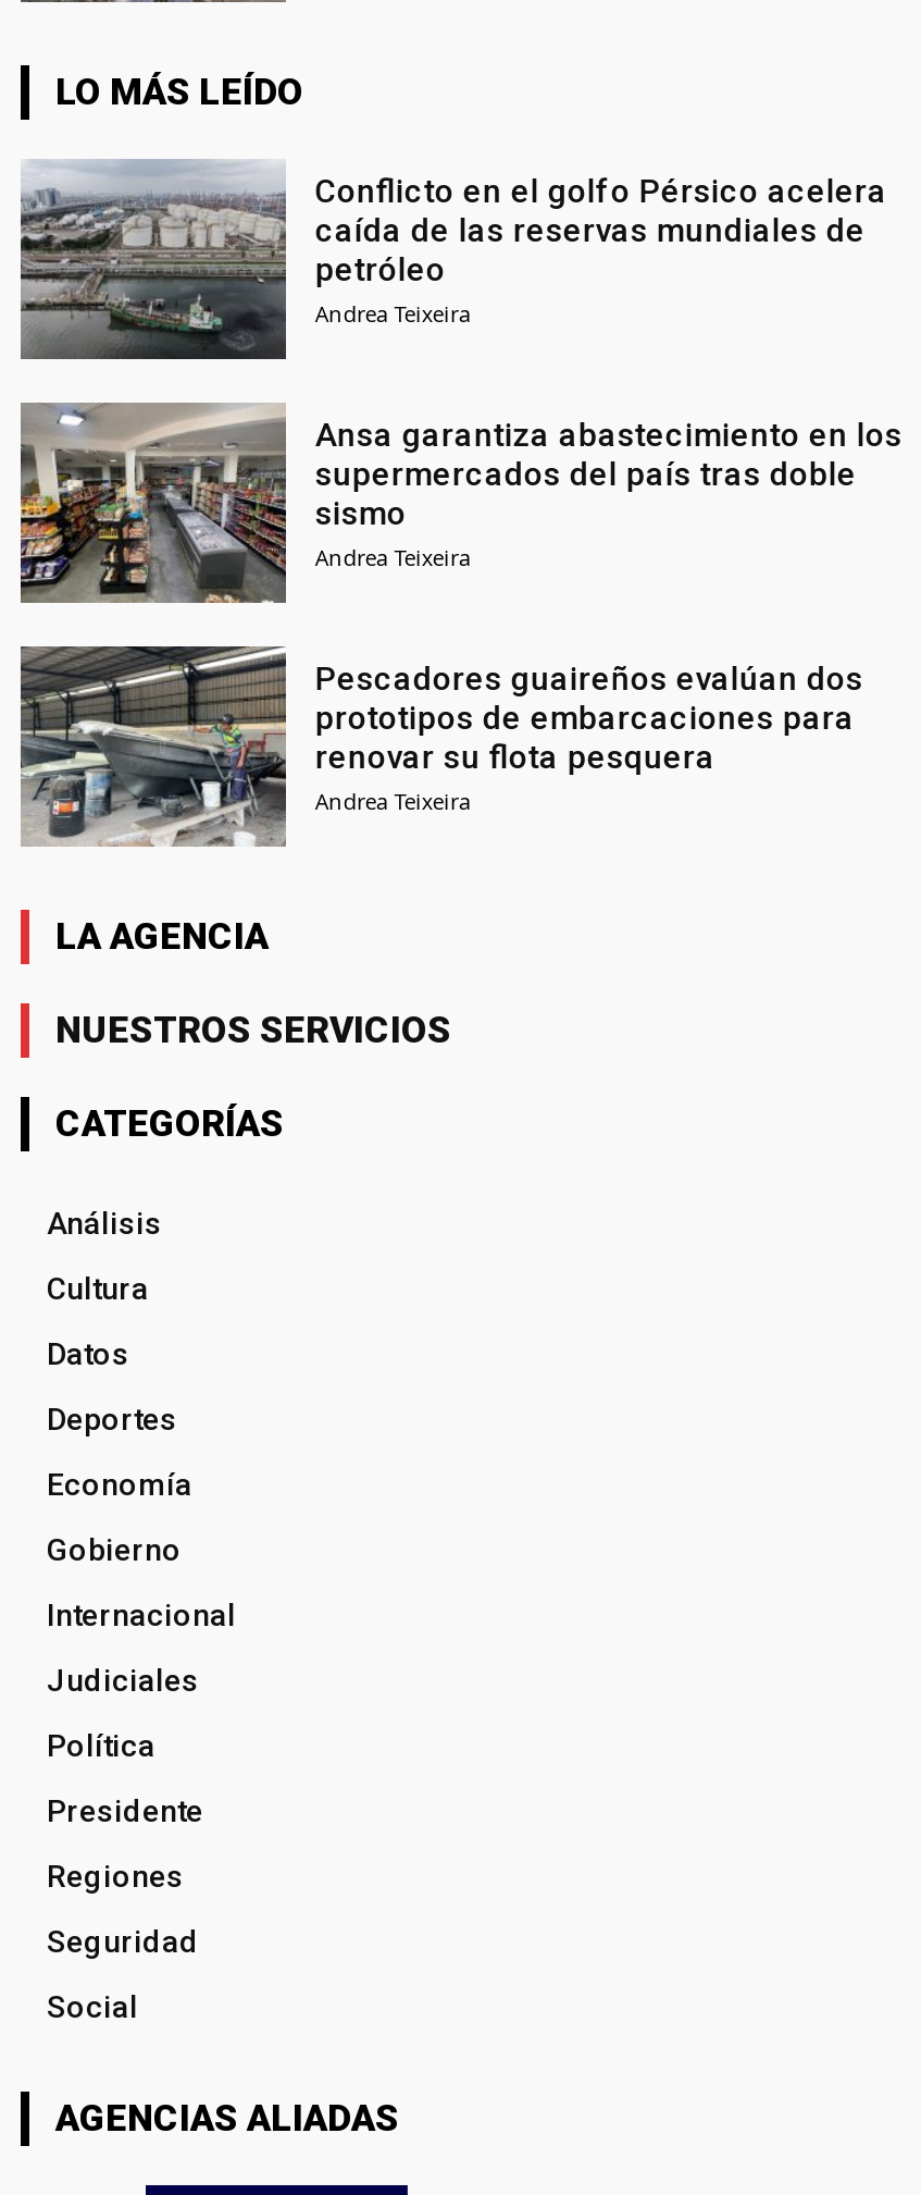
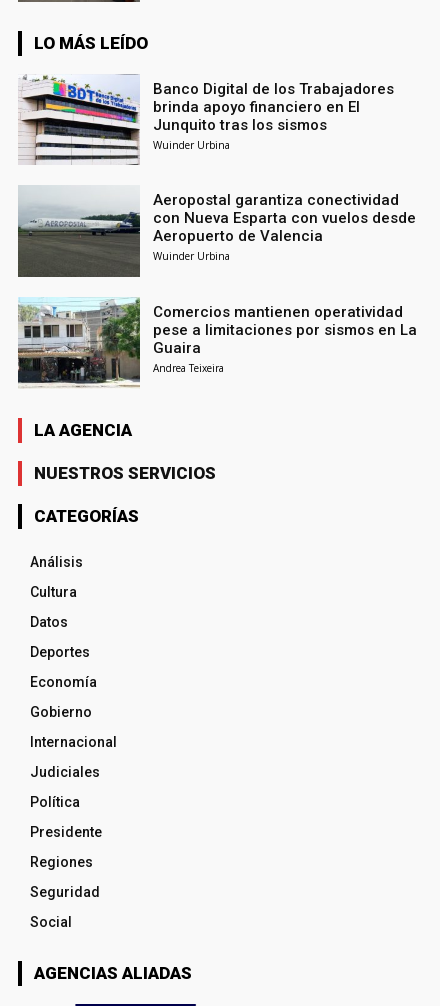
- [image]
- Conflicto en el golfo Pérsico acelera
- caída de las reservas mundiales de
- petróleo
- Andrea Teixeira
+ [image]
+ Banco Digital de los Trabajadores
+ brinda apoyo financiero en El
+ Junquito tras los sismos
+ Wuinder Urbina

- [image]
- Ansa garantiza abastecimiento en los
- supermercados del país tras doble
- sismo
- Andrea Teixeira
+ [image]
+ Aeropostal garantiza conectividad
+ con Nueva Esparta con vuelos desde
+ Aeropuerto de Valencia
+ Wuinder Urbina

- [image]
- Pescadores guaireños evalúan dos
- prototipos de embarcaciones para
- renovar su flota pesquera
+ [image]
+ Comercios mantienen operatividad
+ pese a limitaciones por sismos en La
+ Guaira
